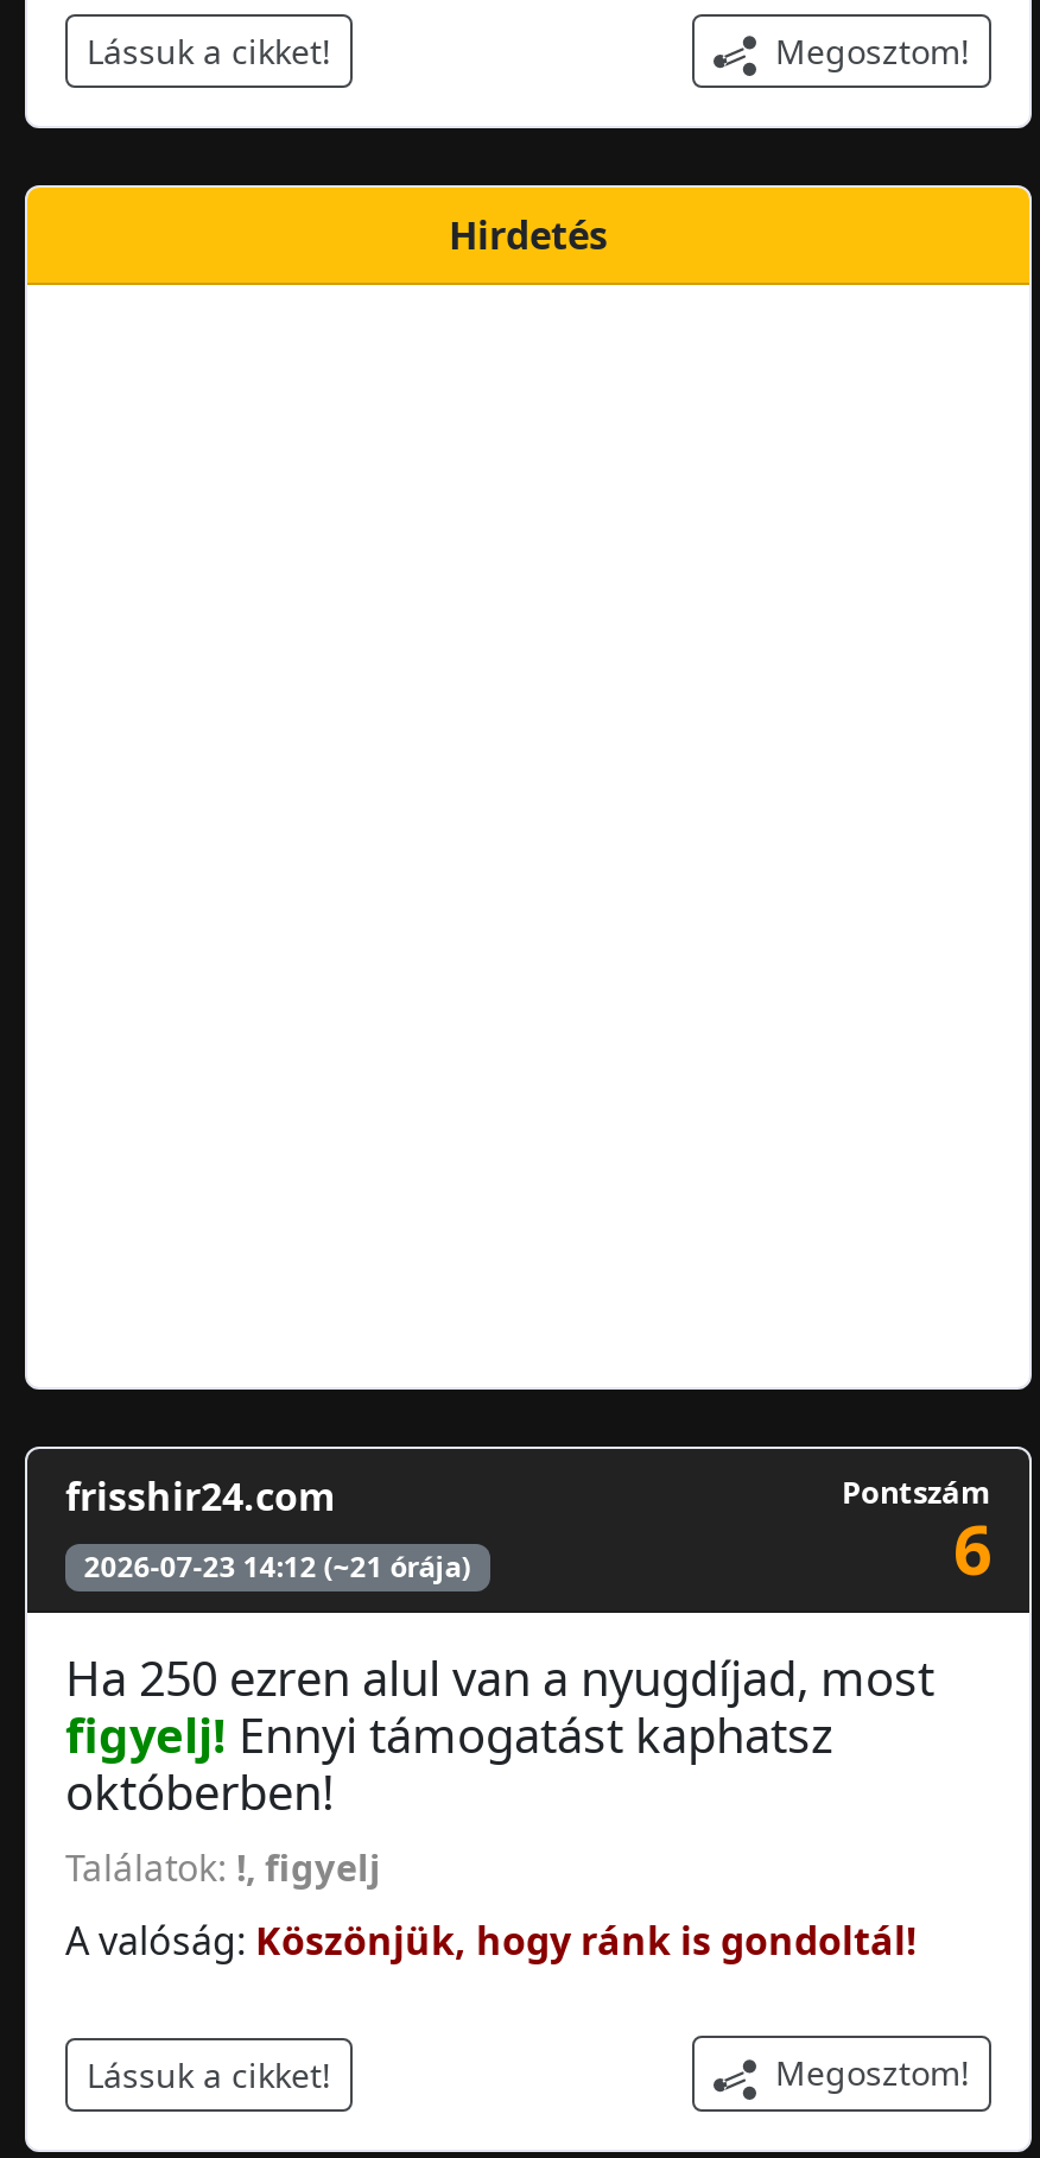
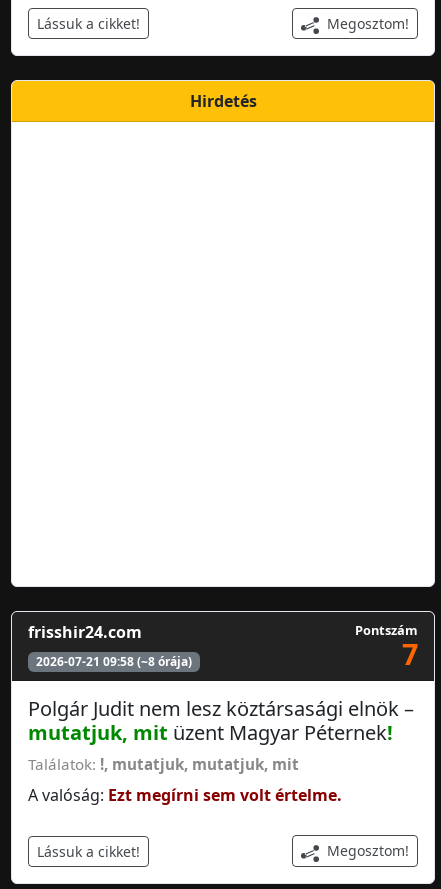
- 6
+ 7

- 2026-07-23 14:12 (~21 órája)
+ 2026-07-21 09:58 (~8 órája)

- Ha 250 ezren alul van a nyugdíjad, most
- figyelj! Ennyi támogatást kaphatsz
- októberben!
- Találatok:!, figyelj
+ Polgár Judit nem lesz köztársasági elnök –
+ mutatjuk, mit üzent Magyar Péternek!
+ Találatok:!, mutatjuk, mutatjuk, mit

- A valóság: Köszönjük, hogy ránk is gondoltál!
+ A valóság: Ezt megírni sem volt értelme.
